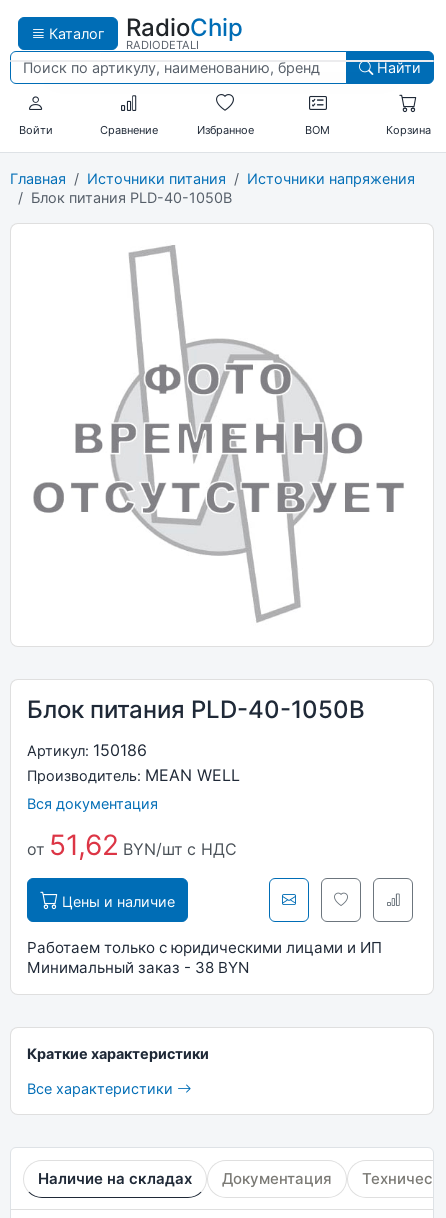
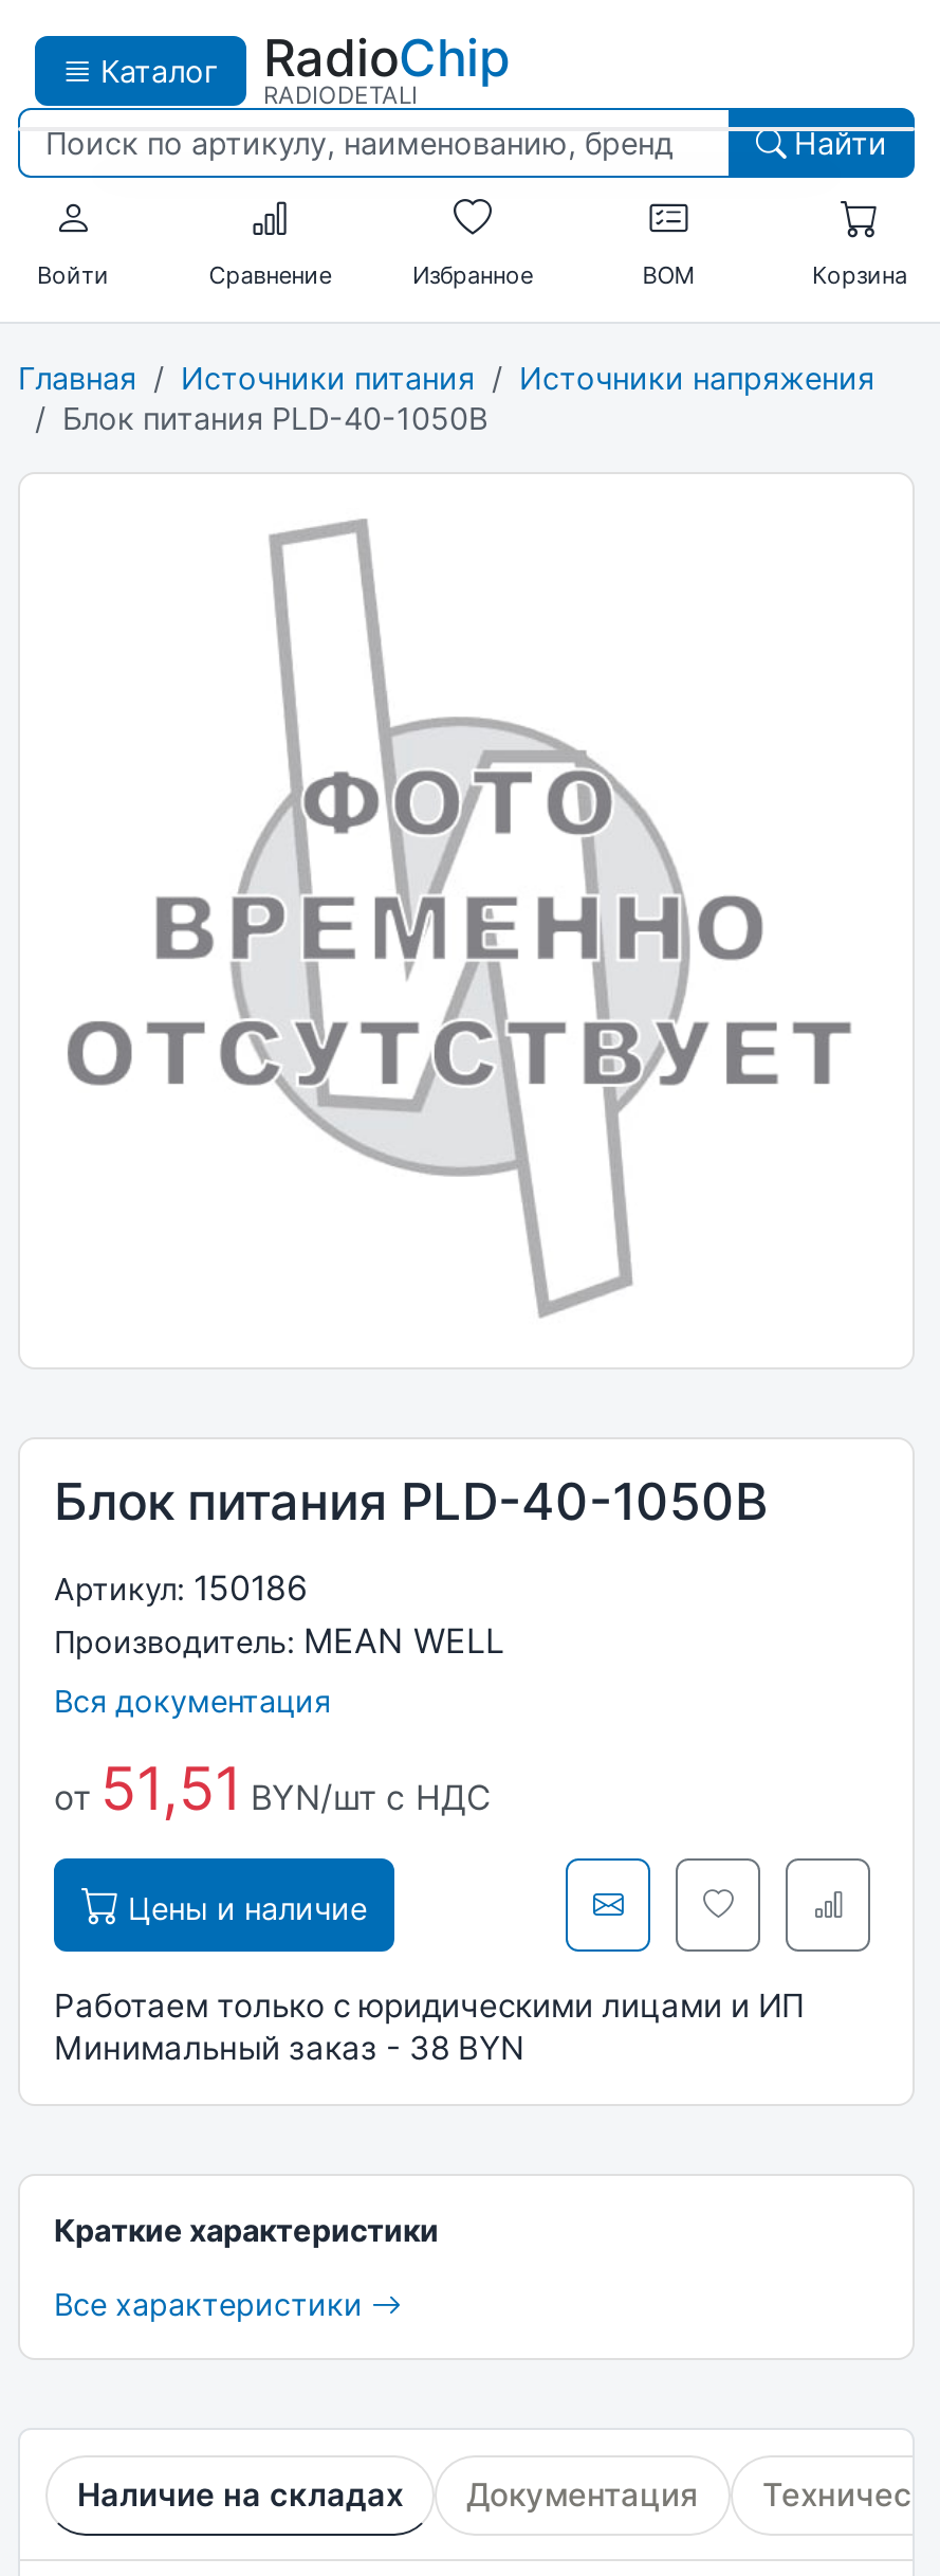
- от 51,62 BYN/шт с НДС
+ от 51,51 BYN/шт с НДС
